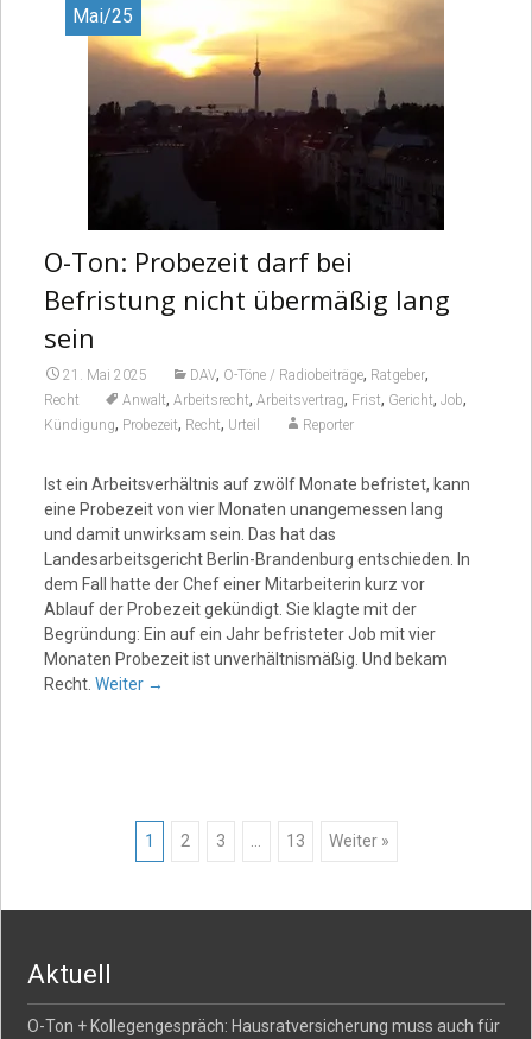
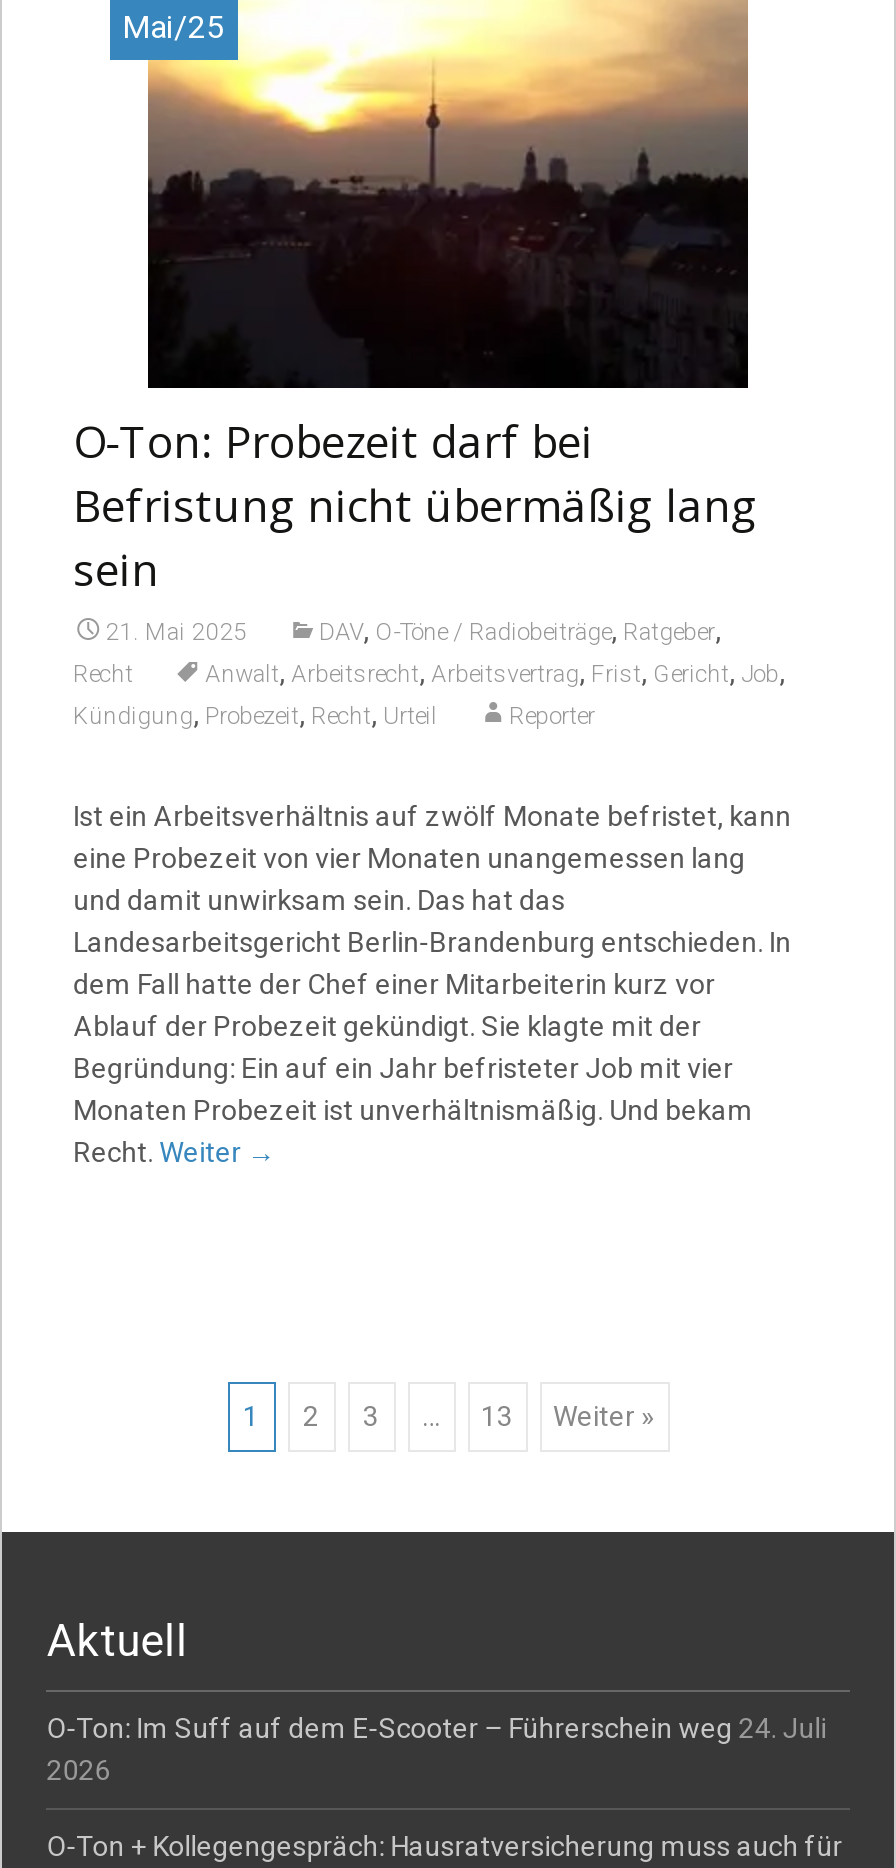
+ O-Ton: Im Suff auf dem E-Scooter – Führerschein weg 24. Juli
+ 2026
